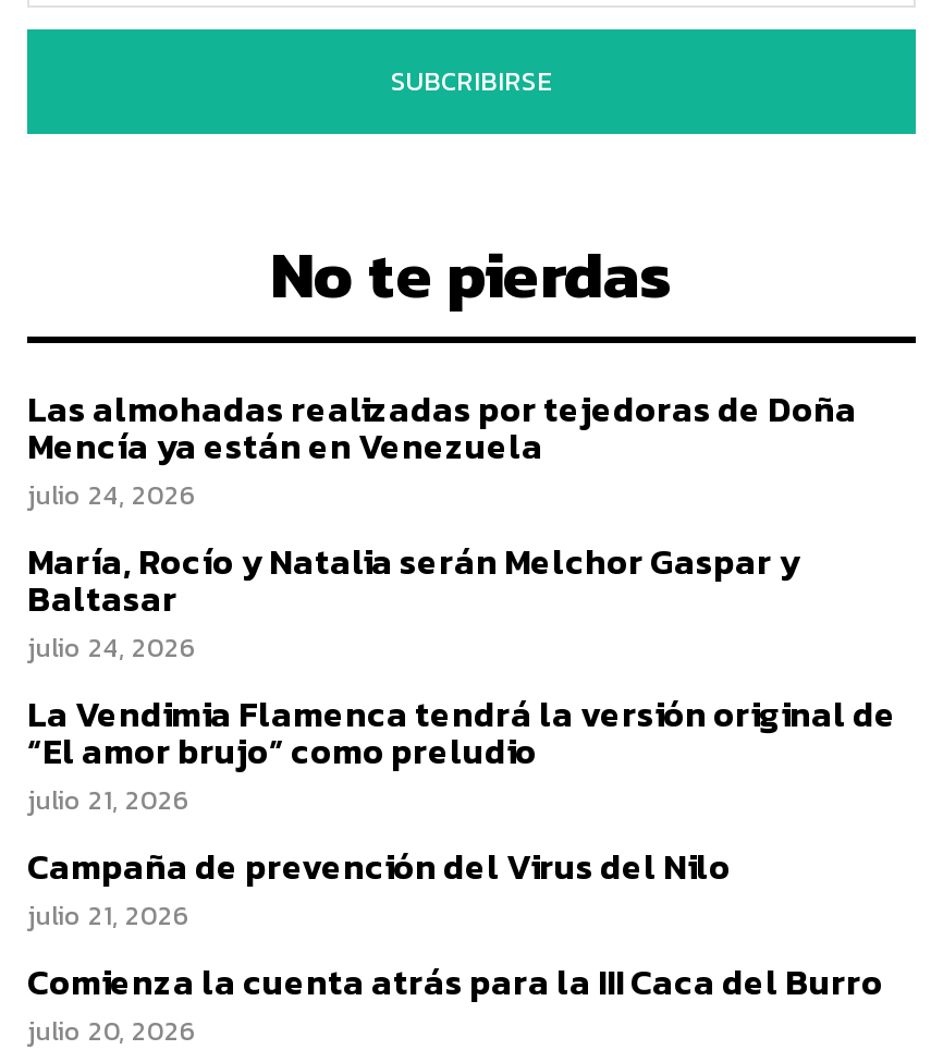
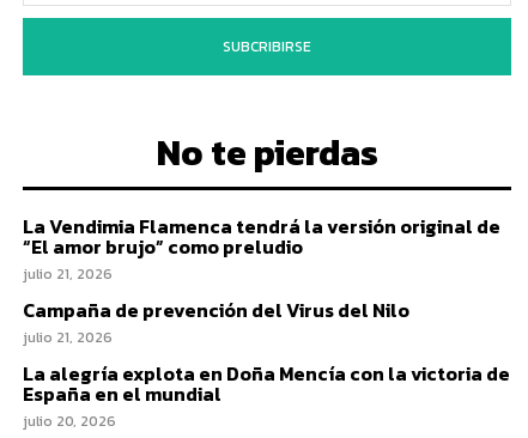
- Las almohadas realizadas por tejedoras de Doña
- Mencía ya están en Venezuela
- julio 24, 2026
- María, Rocío y Natalia serán Melchor Gaspar y
- Baltasar
- julio 24, 2026

moved up: La Vendimia Flamenca tendrá la versión original de | “El amor brujo” como preludio | julio 21, 2026 | Campaña de prevención del Virus del Nilo | julio 21, 2026

- Comienza la cuenta atrás para la III Caca del Burro
+ La alegría explota en Doña Mencía con la victoria de
+ España en el mundial
